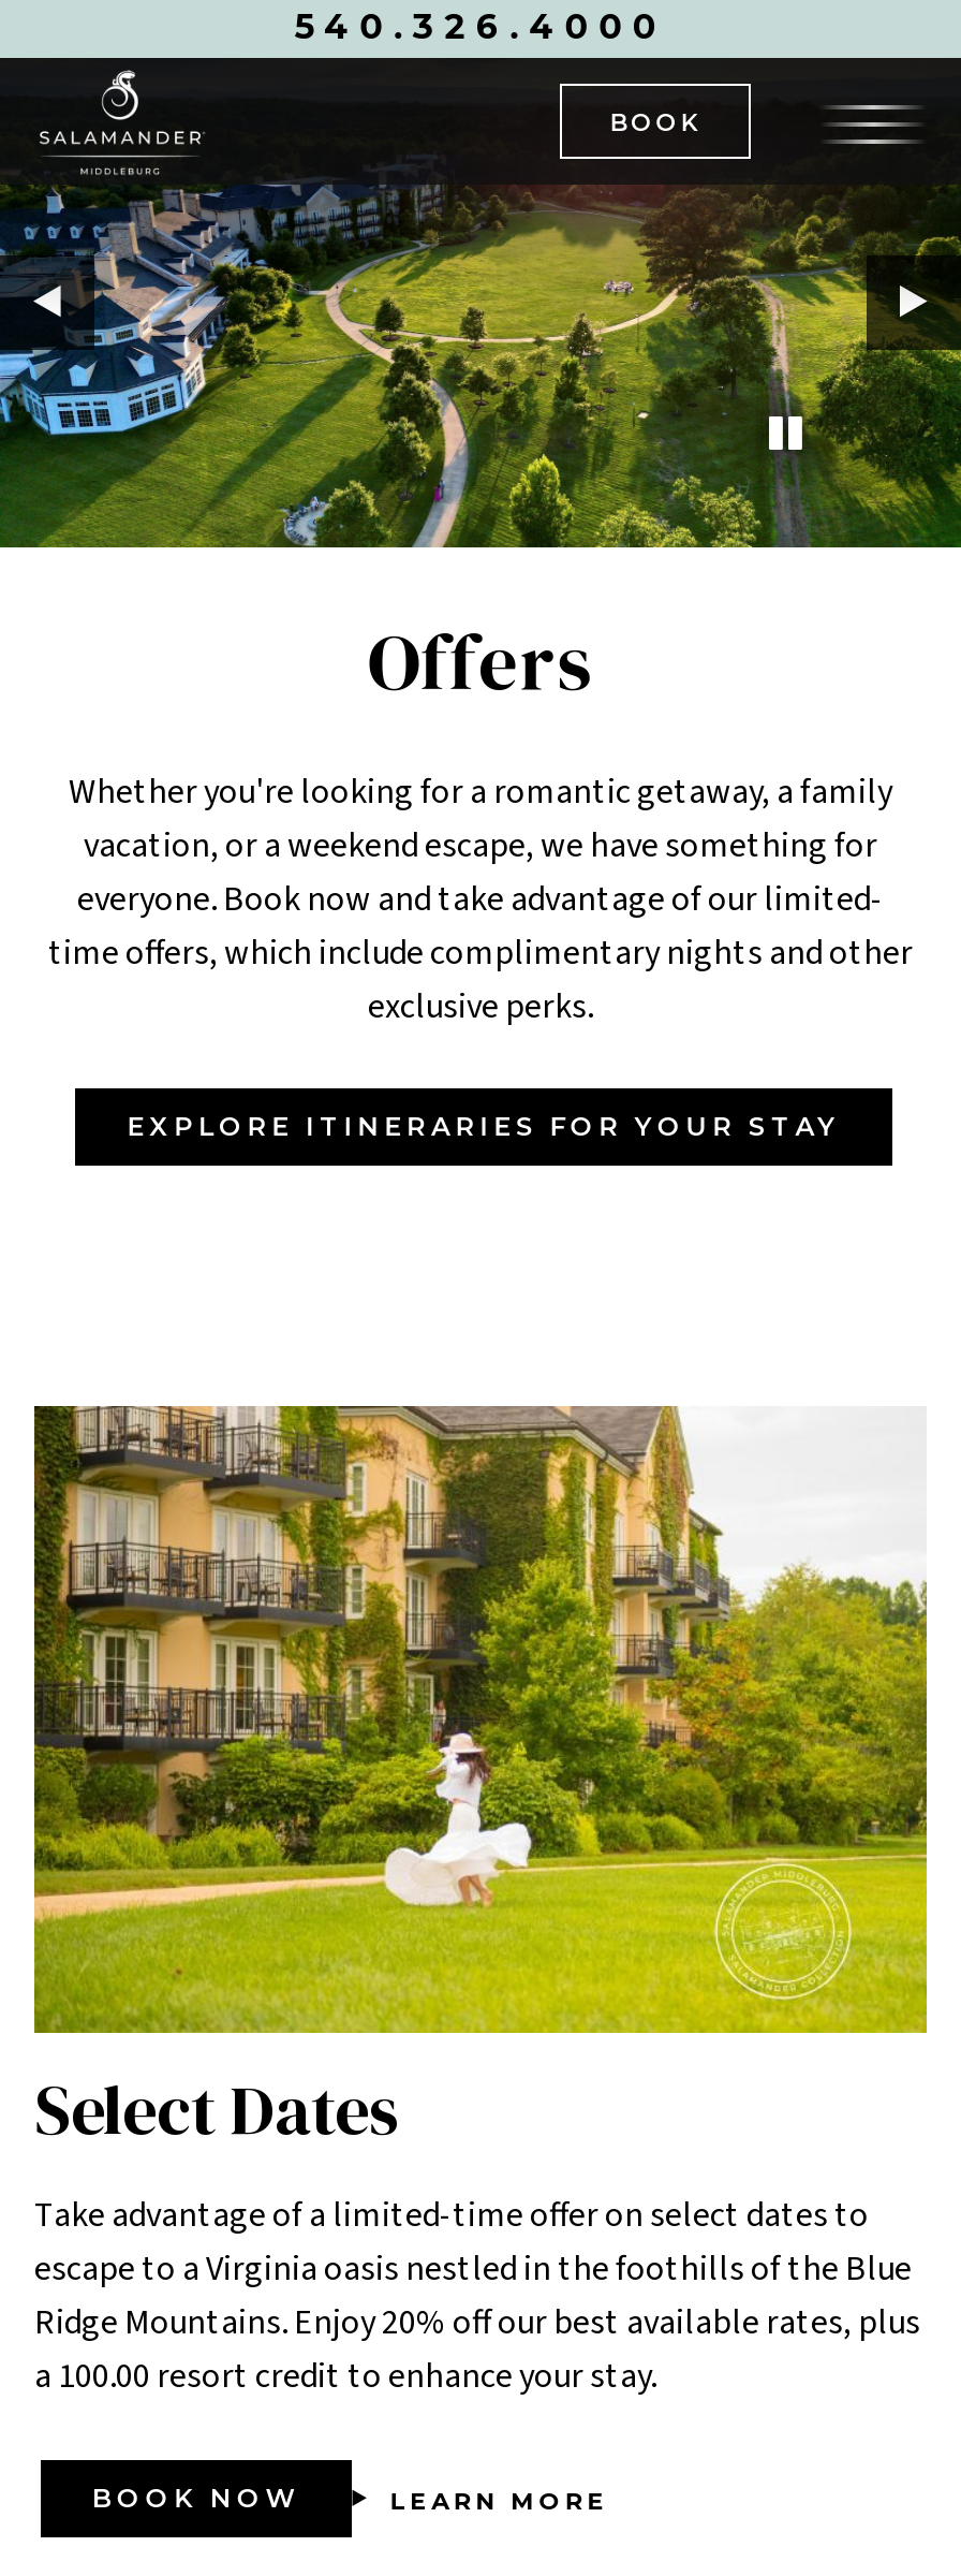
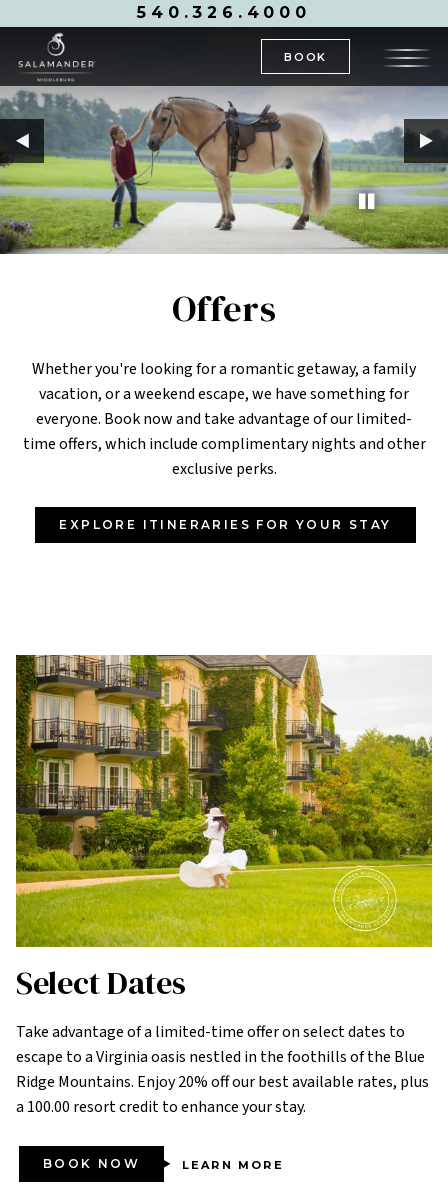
- [image]
+ [image]
